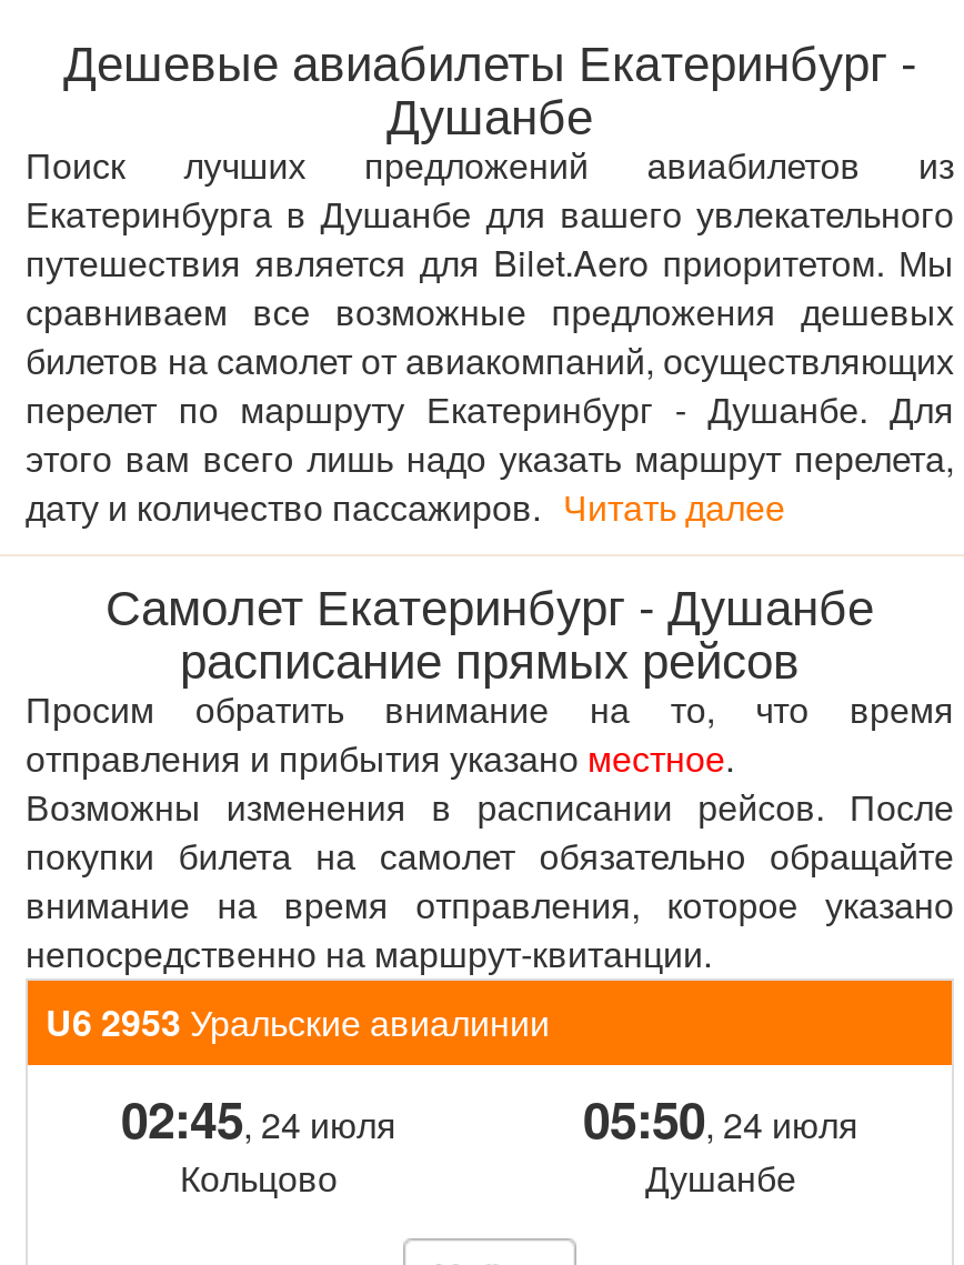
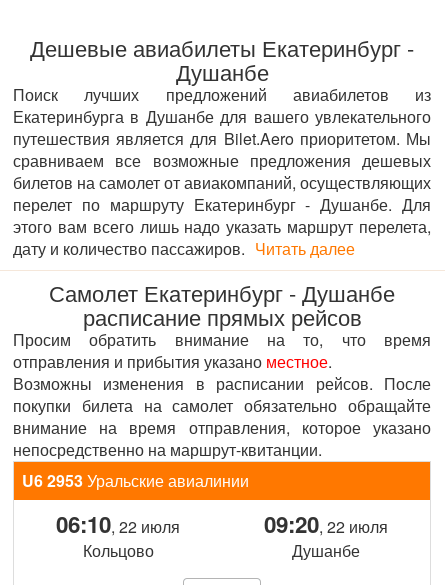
- 02:45, 24 июля
+ 06:10, 22 июля

- 05:50, 24 июля
+ 09:20, 22 июля
